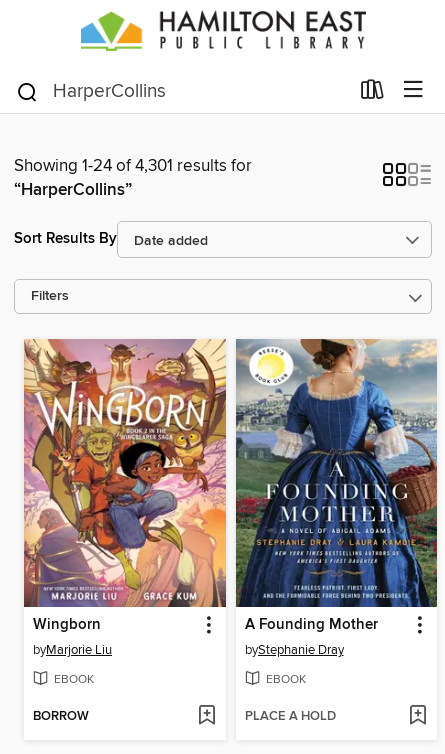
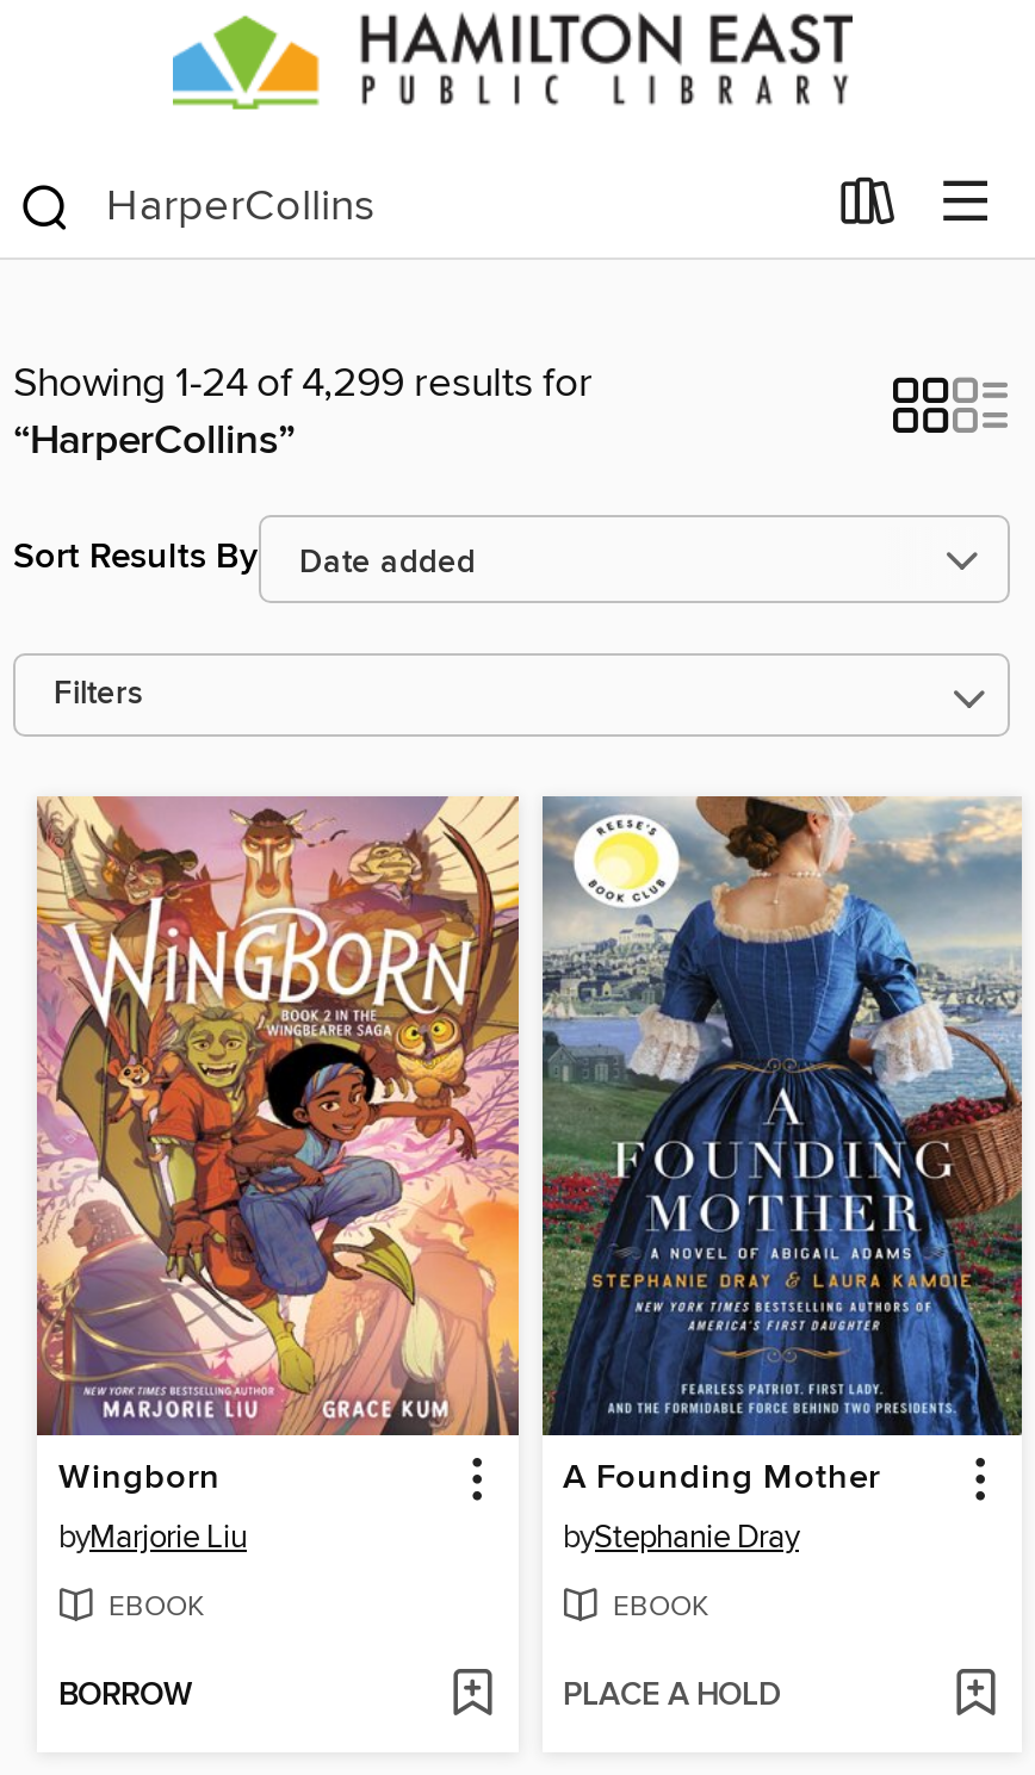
- Showing 1-24 of 4,301 results for
+ Showing 1-24 of 4,299 results for
